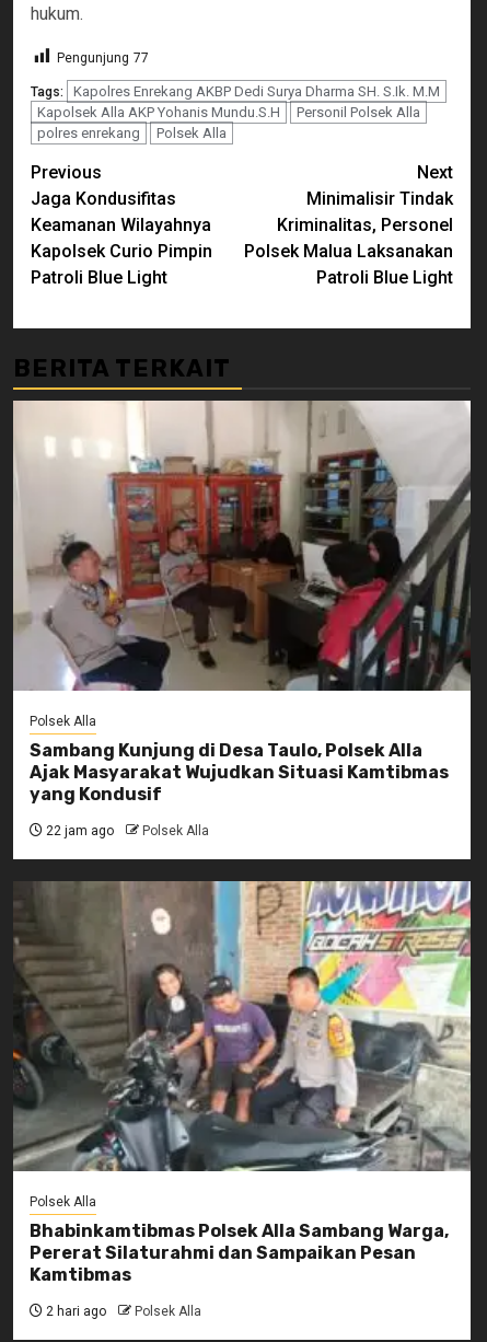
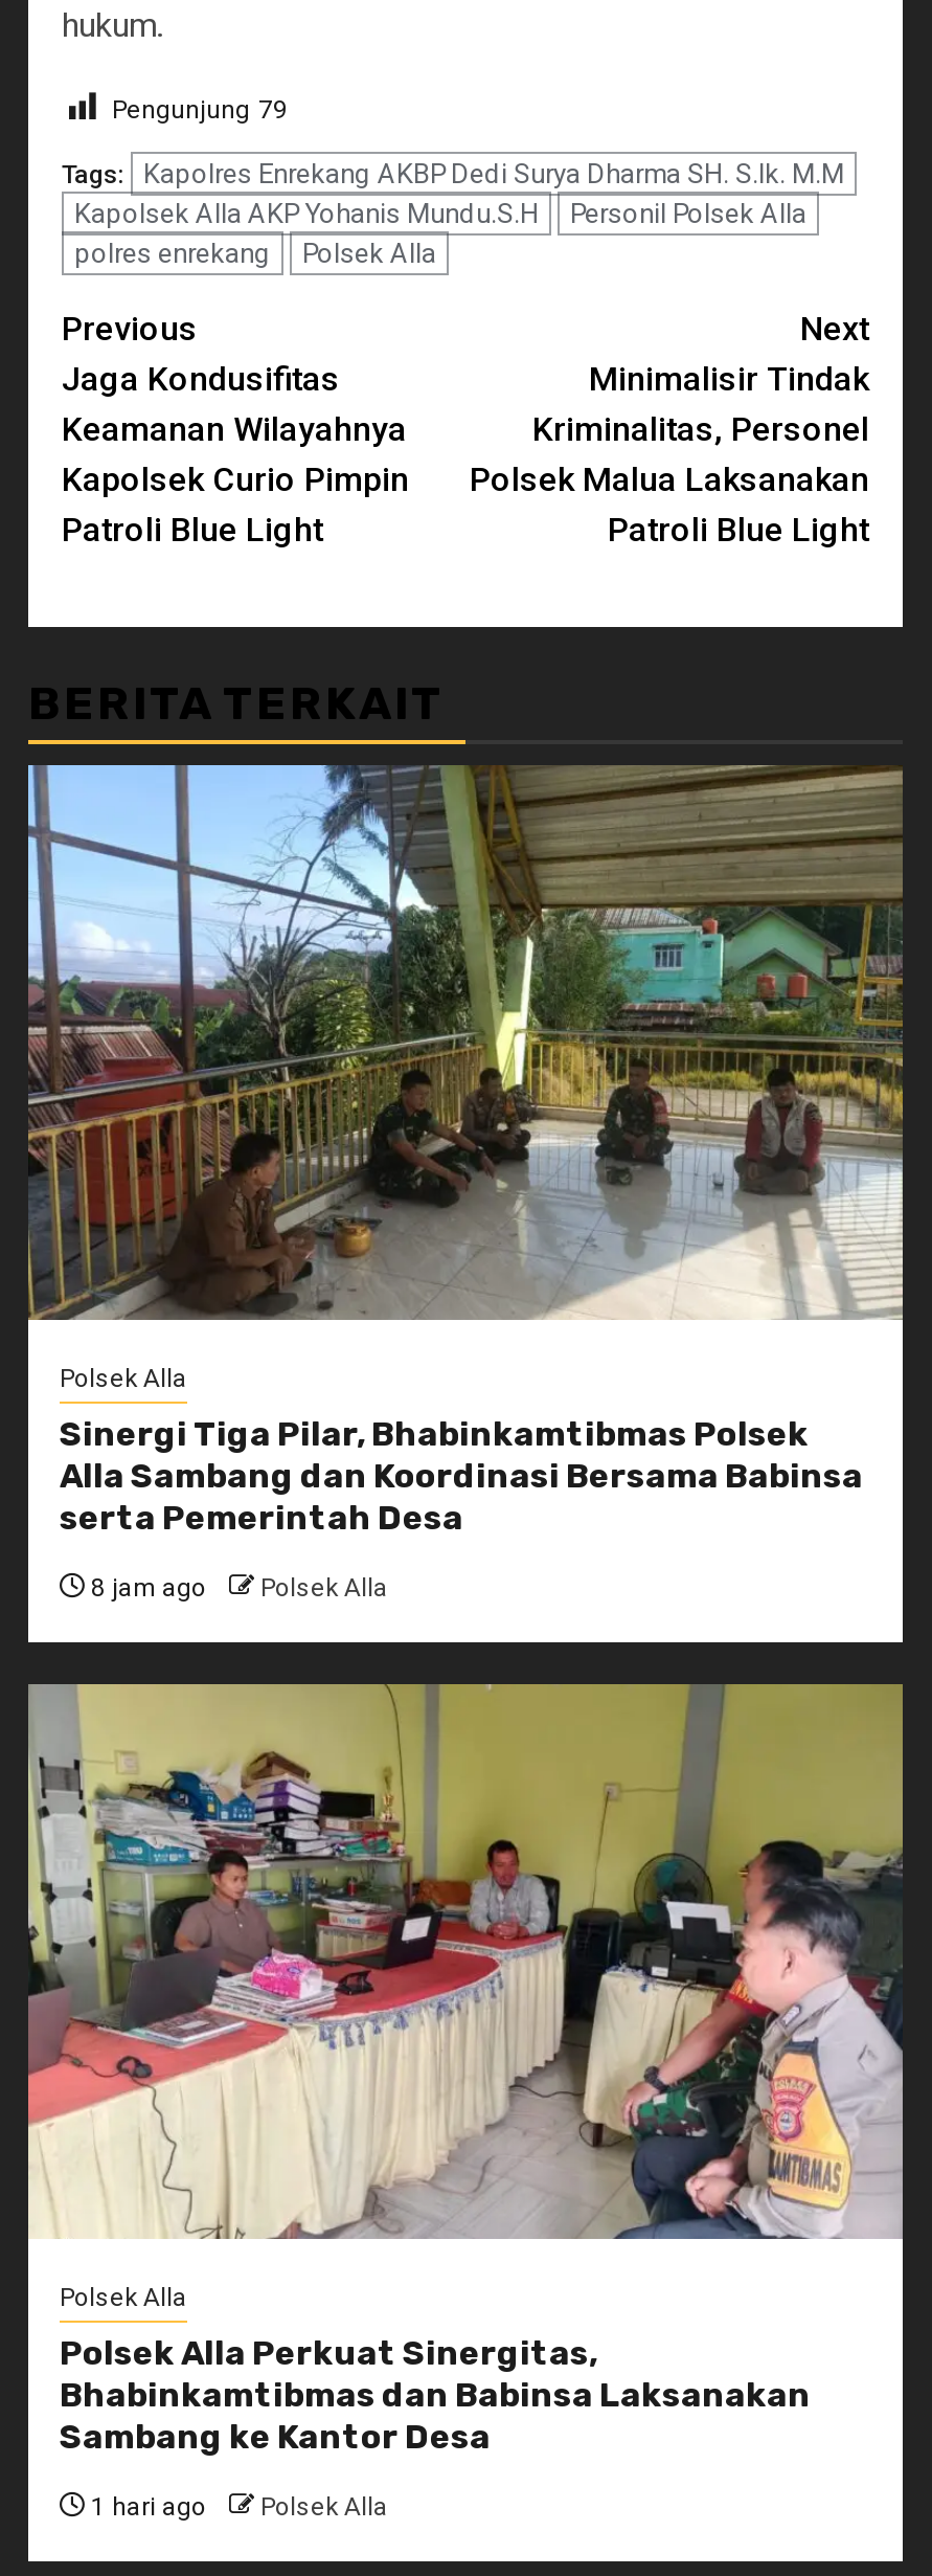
- Pengunjung 77
+ Pengunjung 79

- [image]
+ [image]

- Sambang Kunjung di Desa Taulo, Polsek Alla
- Ajak Masyarakat Wujudkan Situasi Kamtibmas
- yang Kondusif
+ Sinergi Tiga Pilar, Bhabinkamtibmas Polsek
+ Alla Sambang dan Koordinasi Bersama Babinsa
+ serta Pemerintah Desa

- 22 jam ago Polsek Alla
+ 8 jam ago Polsek Alla

- [image]
+ [image]

- Bhabinkamtibmas Polsek Alla Sambang Warga,
- Pererat Silaturahmi dan Sampaikan Pesan
- Kamtibmas
+ Polsek Alla Perkuat Sinergitas,
+ Bhabinkamtibmas dan Babinsa Laksanakan
+ Sambang ke Kantor Desa

- 2 hari ago Polsek Alla
+ 1 hari ago Polsek Alla
